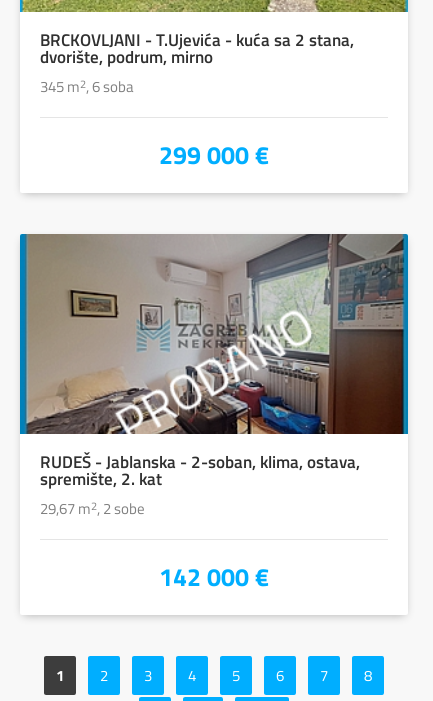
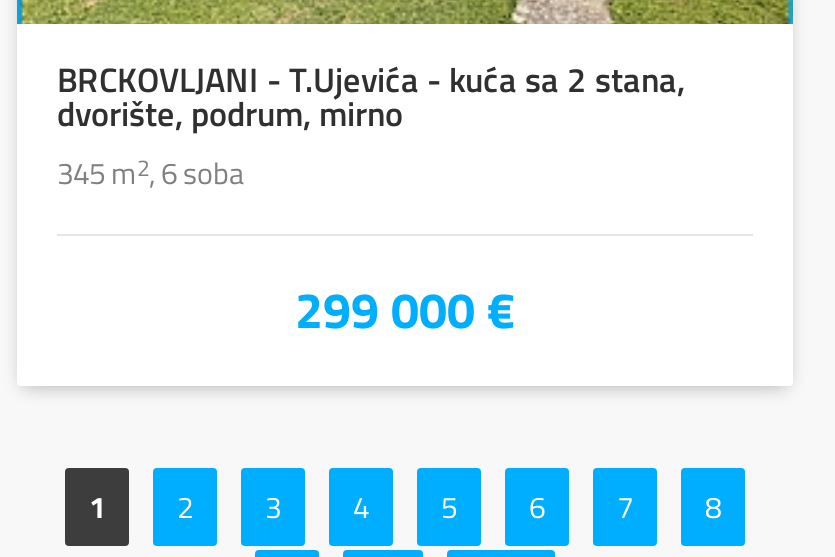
- [image]
- RUDEŠ - Jablanska - 2-soban, klima, ostava,
- spremište, 2. kat
- 29,67 m2, 2 sobe
- 142 000 €
